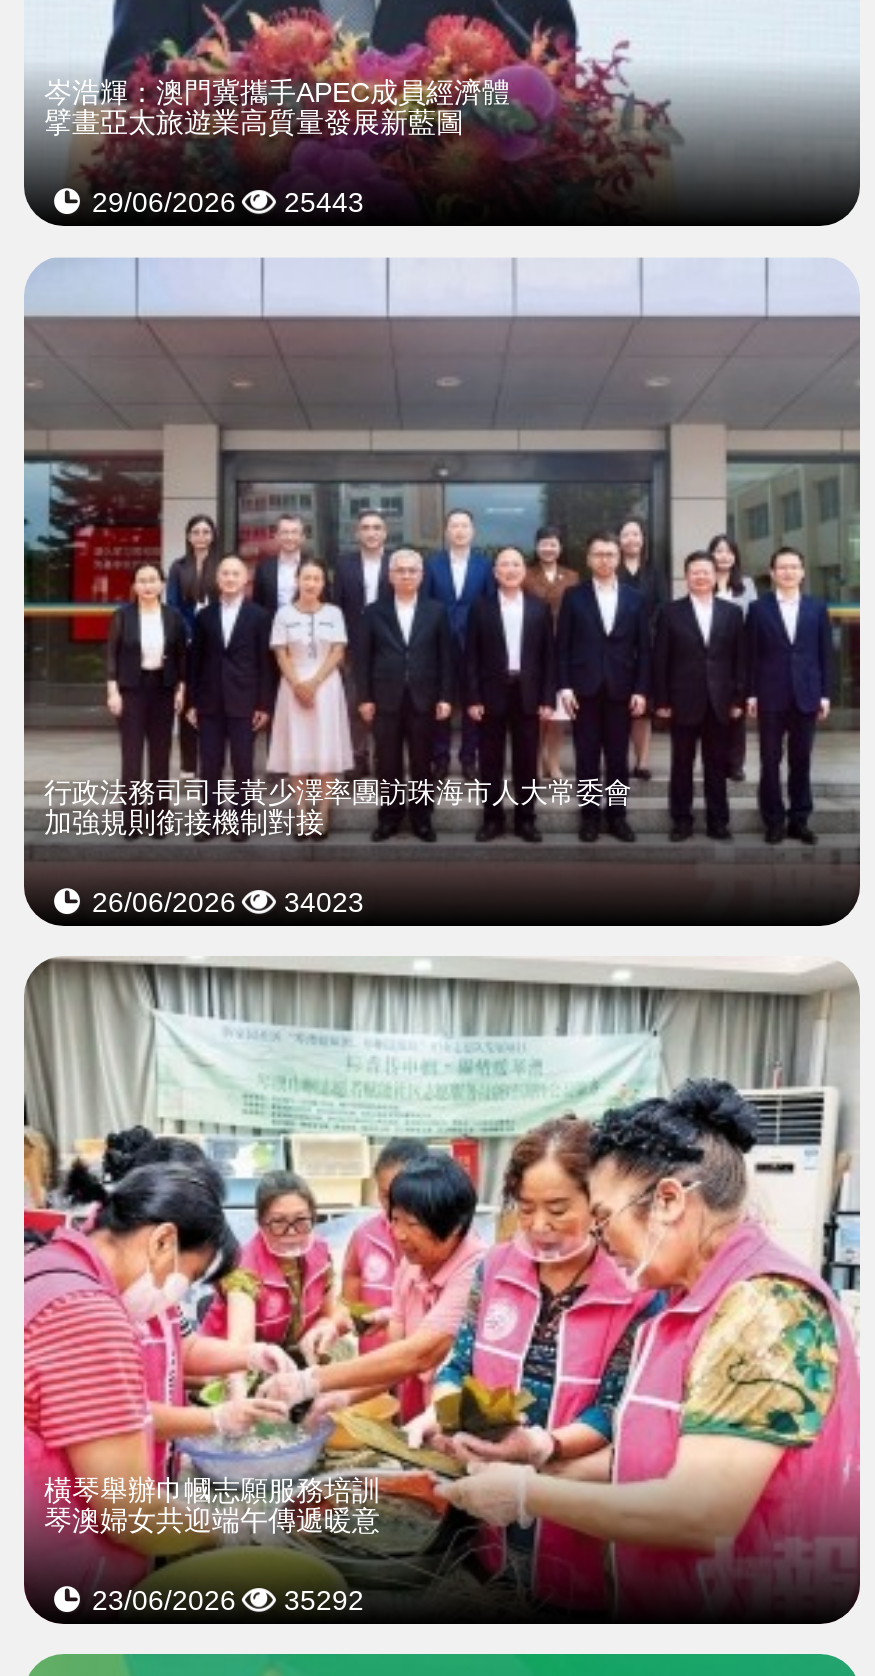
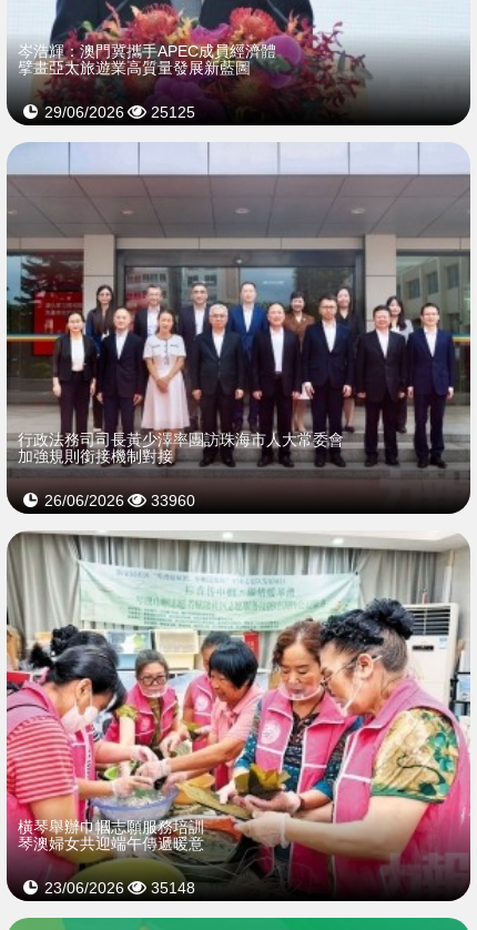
- 29/06/2026 25443
+ 29/06/2026 25125

- 26/06/2026 34023
+ 26/06/2026 33960

- 23/06/2026 35292
+ 23/06/2026 35148
